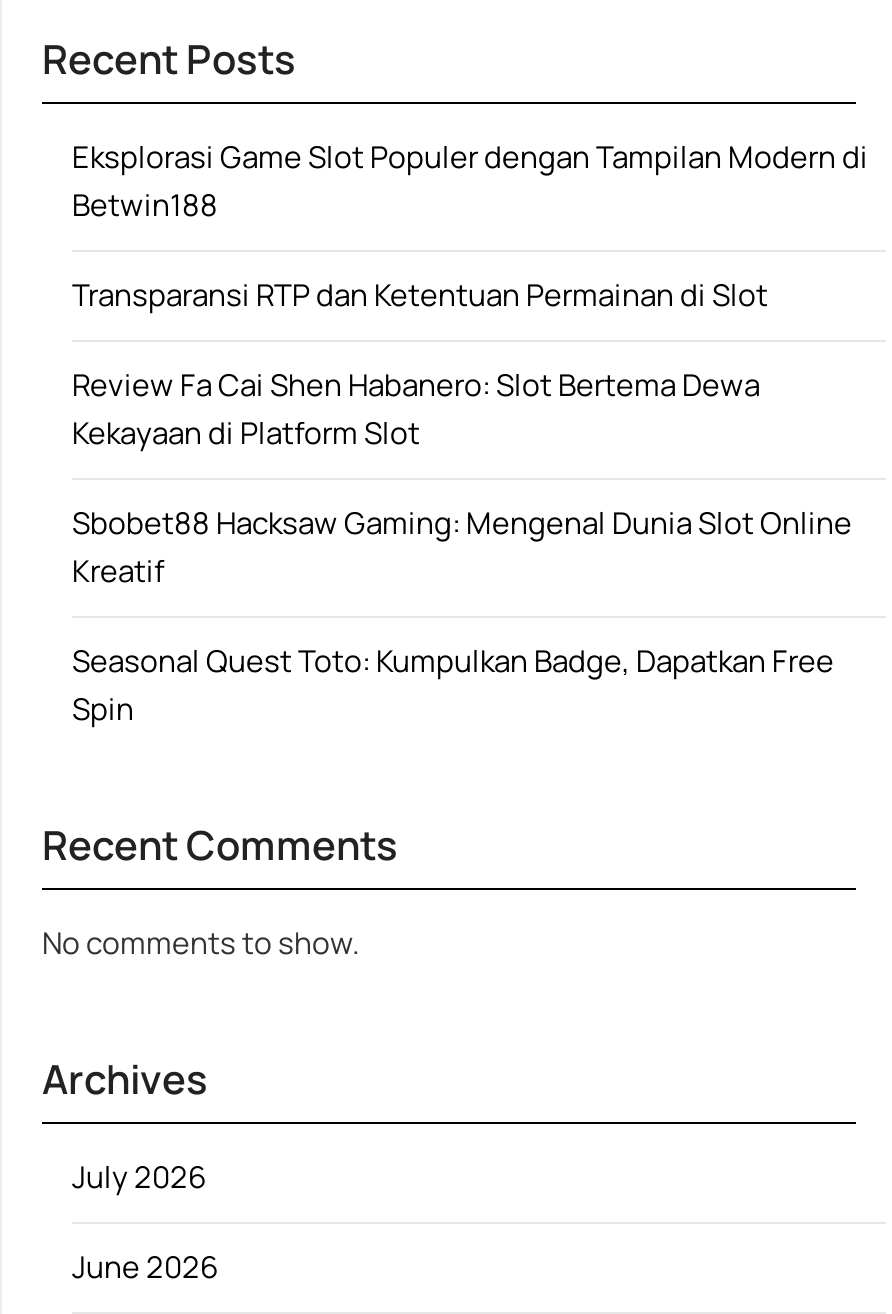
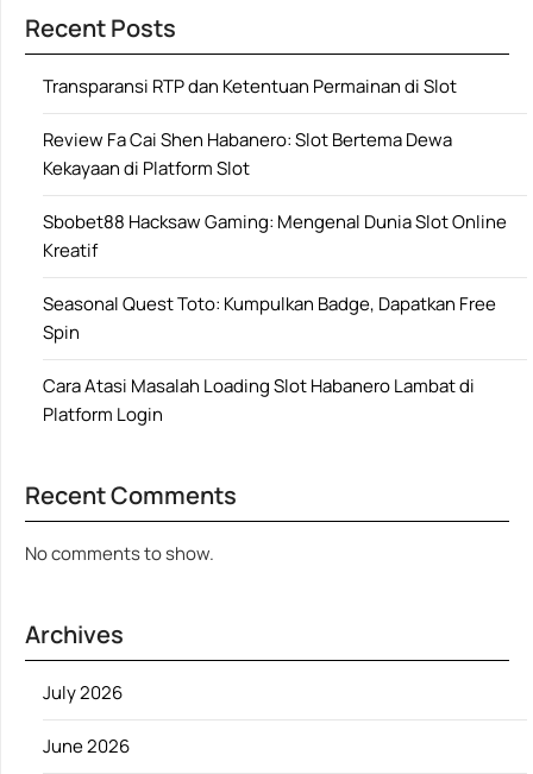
- Eksplorasi Game Slot Populer dengan Tampilan Modern di
- Betwin188

moved up: Transparansi RTP dan Ketentuan Permainan di Slot | Review Fa Cai Shen Habanero: Slot Bertema Dewa | Kekayaan di Platform Slot | Sbobet88 Hacksaw Gaming: Mengenal Dunia Slot Online | Kreatif | Seasonal Quest Toto: Kumpulkan Badge, Dapatkan Free | Spin

+ Cara Atasi Masalah Loading Slot Habanero Lambat di
+ Platform Login
